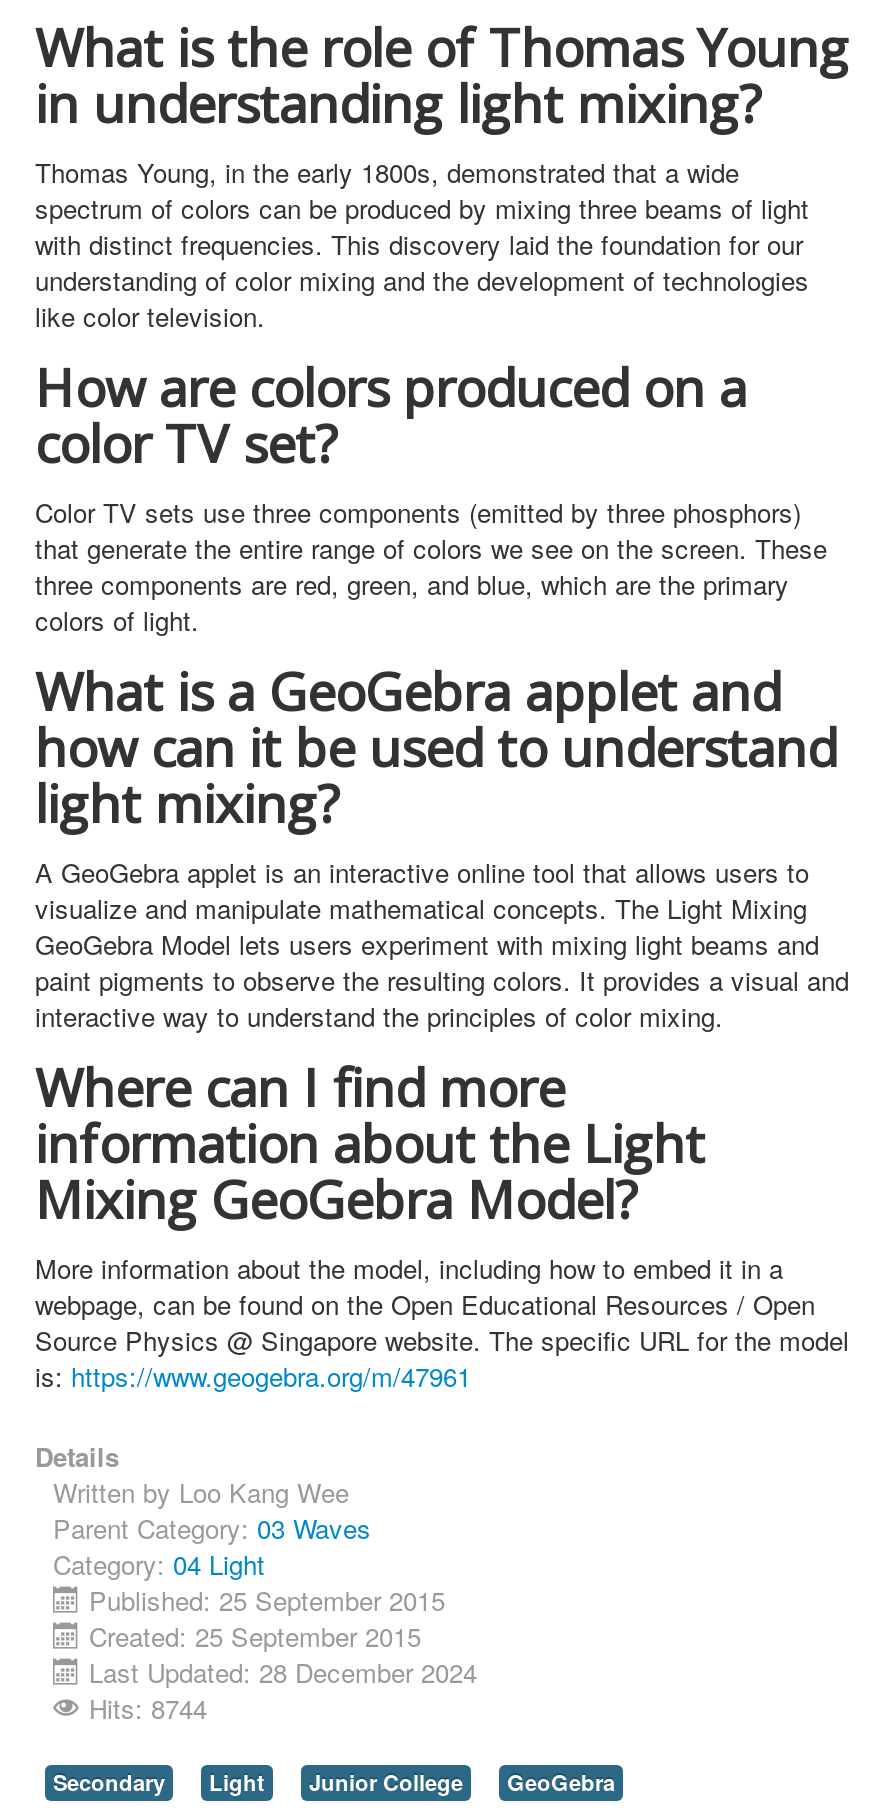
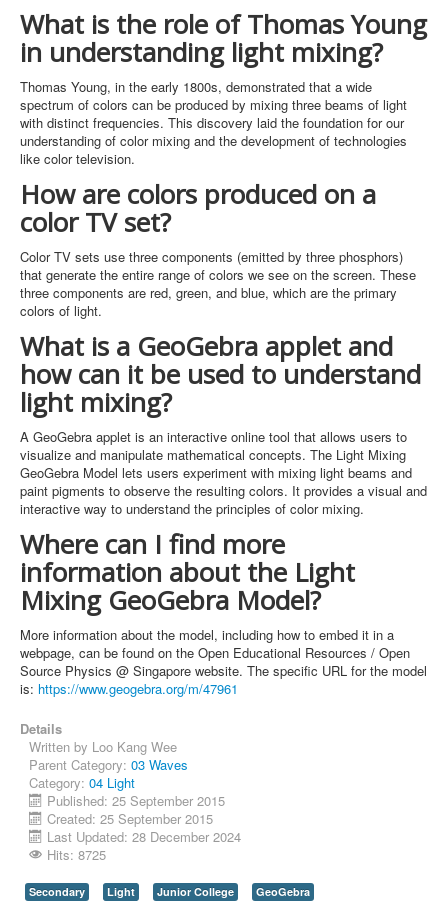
- Hits: 8744
+ Hits: 8725
